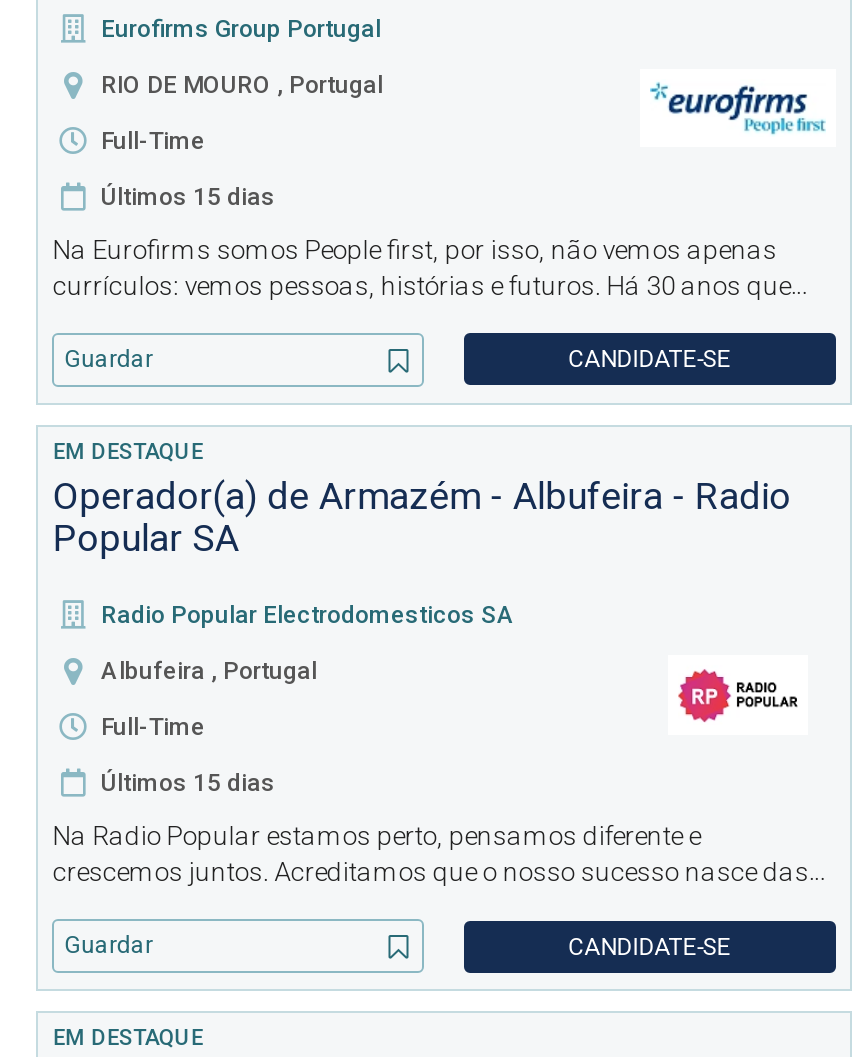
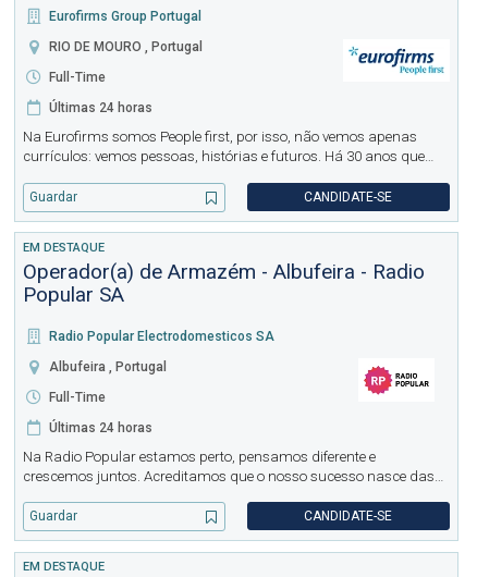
- Últimos 15 dias
+ Últimas 24 horas

- Últimos 15 dias
+ Últimas 24 horas
